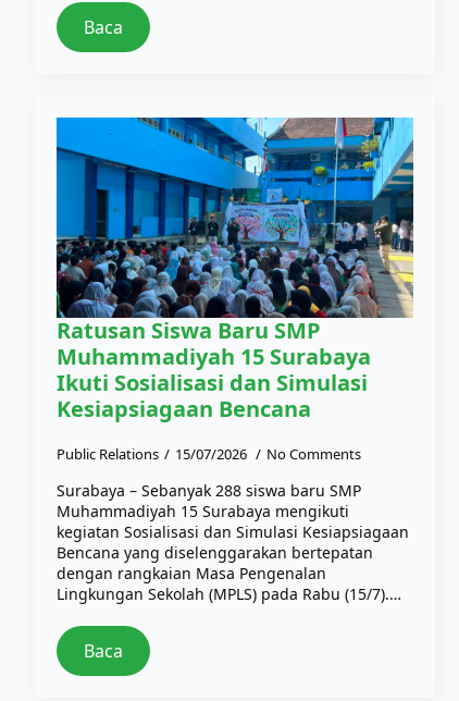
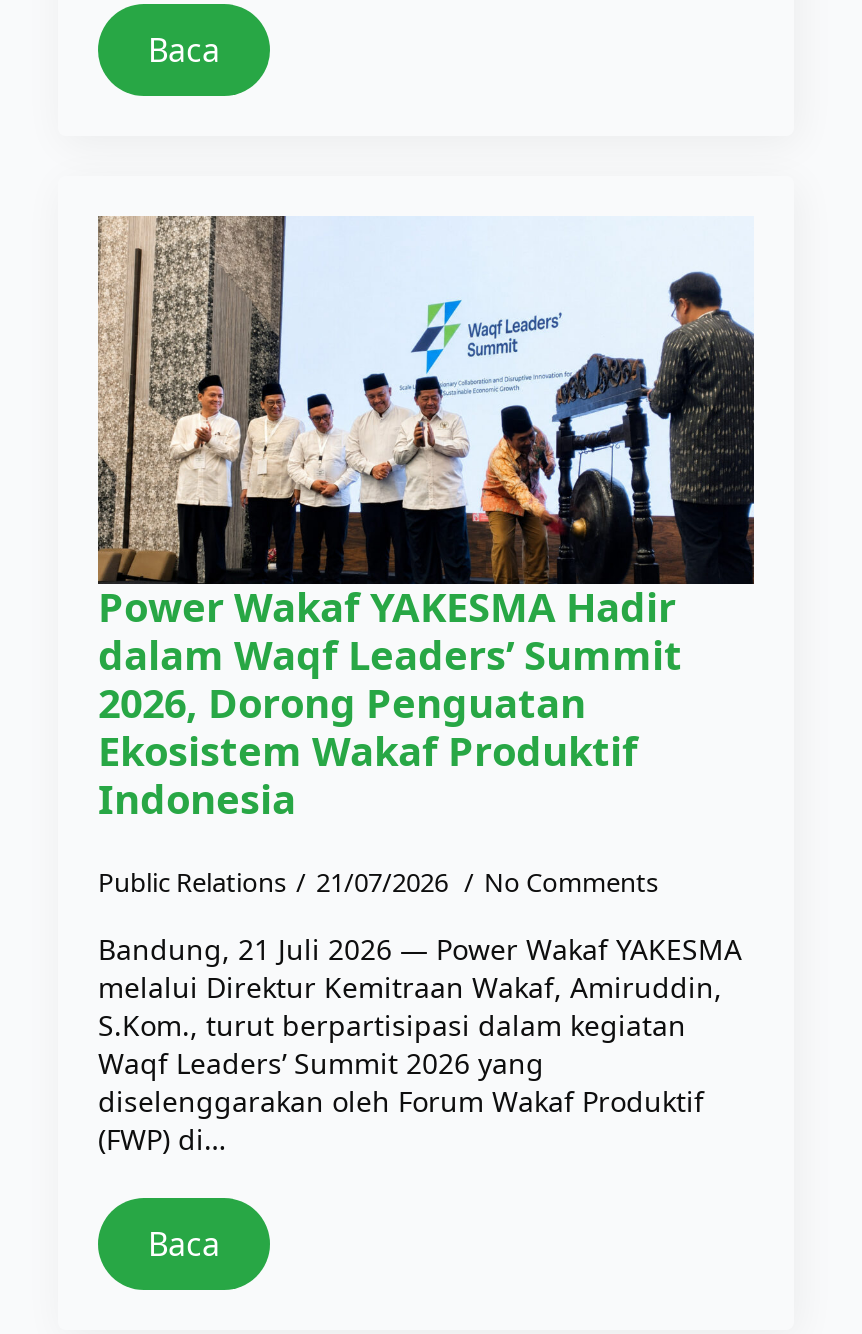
- [image]
- Ratusan Siswa Baru SMP
- Muhammadiyah 15 Surabaya
- Ikuti Sosialisasi dan Simulasi
- Kesiapsiagaan Bencana
+ [image]
+ Power Wakaf YAKESMA Hadir
+ dalam Waqf Leaders’ Summit
+ 2026, Dorong Penguatan
+ Ekosistem Wakaf Produktif
+ Indonesia

- Public Relations 15/07/2026 No Comments
+ Public Relations 21/07/2026 No Comments

- Surabaya – Sebanyak 288 siswa baru SMP
- Muhammadiyah 15 Surabaya mengikuti
- kegiatan Sosialisasi dan Simulasi Kesiapsiagaan
- Bencana yang diselenggarakan bertepatan
- dengan rangkaian Masa Pengenalan
- Lingkungan Sekolah (MPLS) pada Rabu (15/7).…
+ Bandung, 21 Juli 2026 — Power Wakaf YAKESMA
+ melalui Direktur Kemitraan Wakaf, Amiruddin,
+ S.Kom., turut berpartisipasi dalam kegiatan
+ Waqf Leaders’ Summit 2026 yang
+ diselenggarakan oleh Forum Wakaf Produktif
+ (FWP) di…
